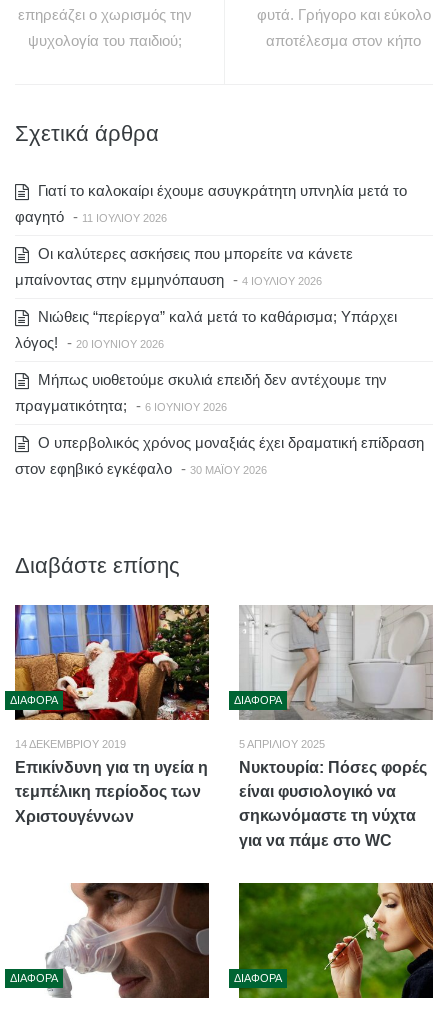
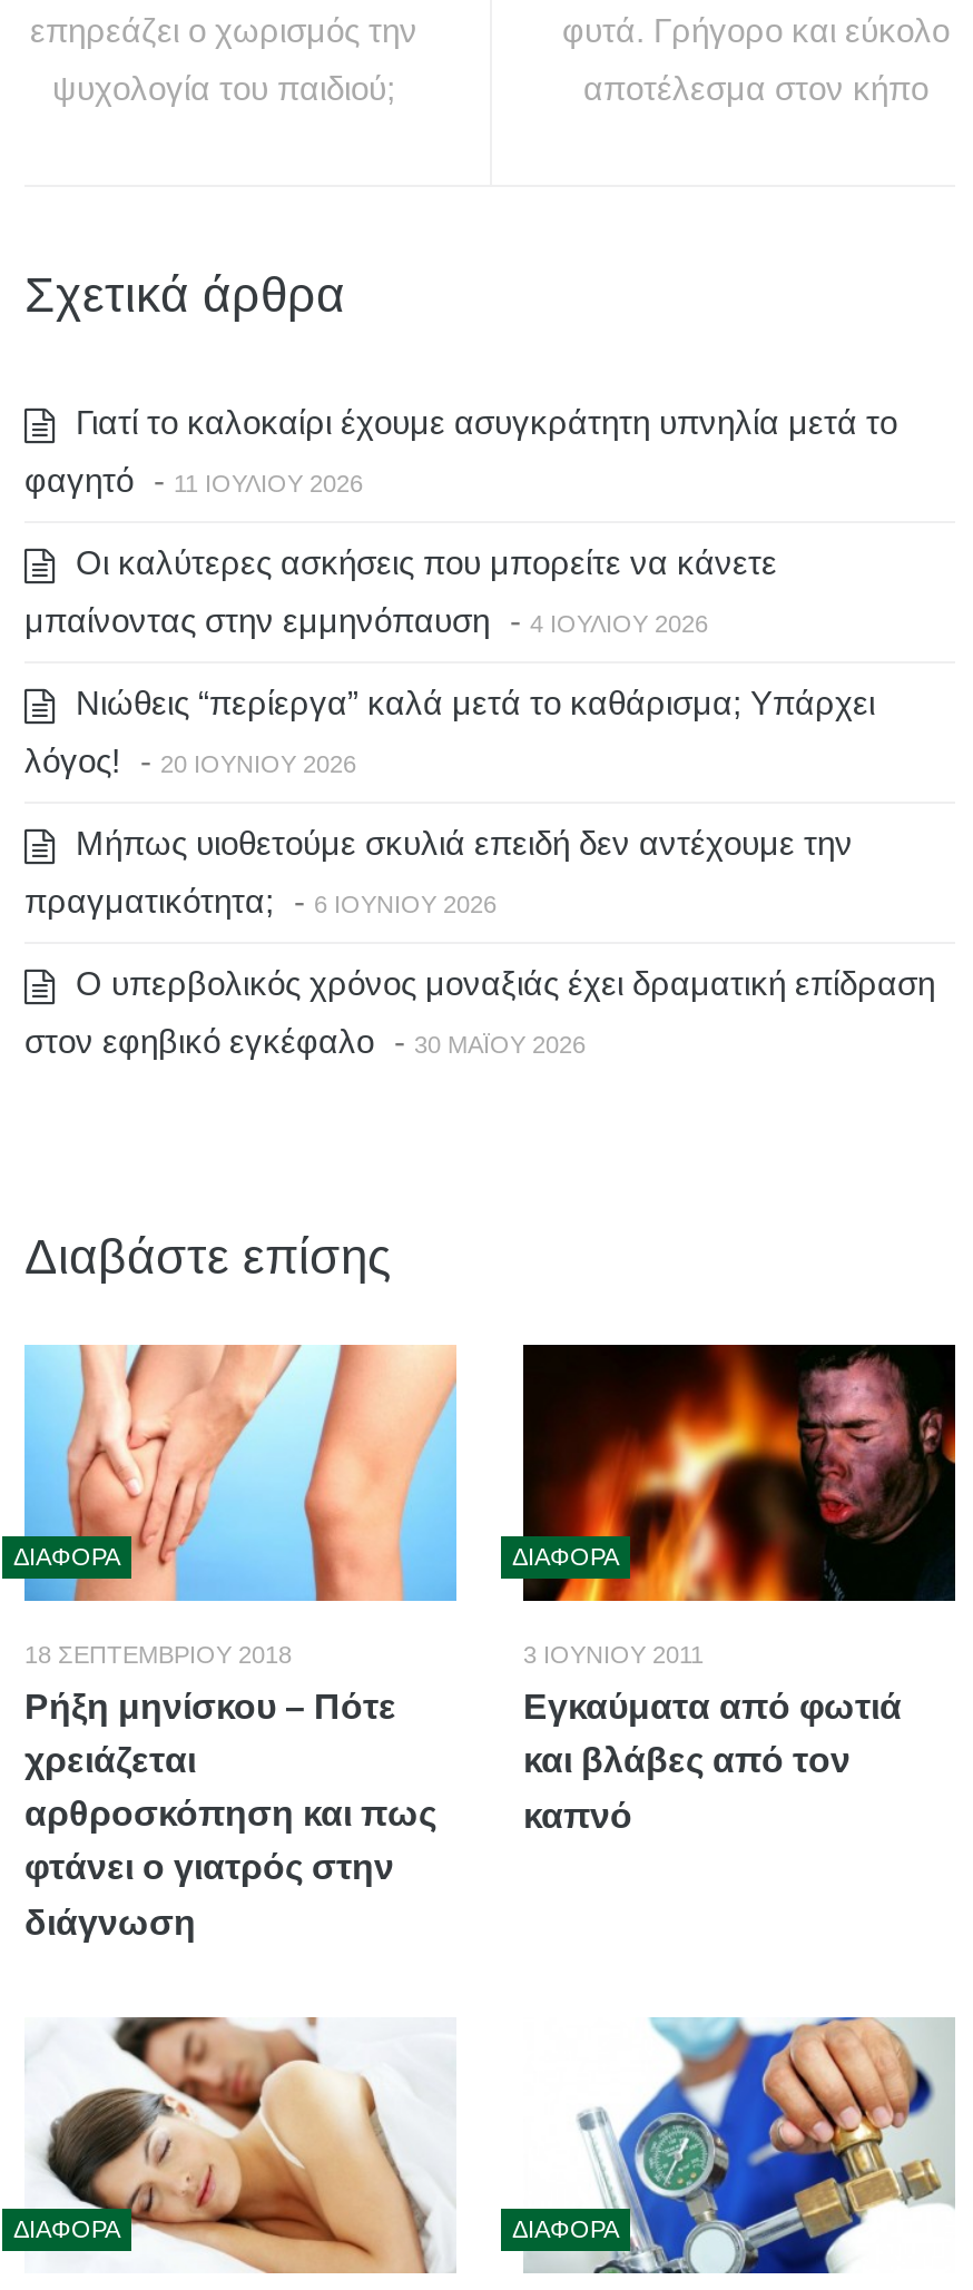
- [image]
- 14 ΔΕΚΕΜΒΡΊΟΥ 2019
+ [image]
+ 18 ΣΕΠΤΕΜΒΡΊΟΥ 2018

- [image]
- 5 ΑΠΡΙΛΊΟΥ 2025
+ [image]
+ 3 ΙΟΥΝΊΟΥ 2011

- Επικίνδυνη για τη υγεία η
- τεμπέλικη περίοδος των
+ Ρήξη μηνίσκου – Πότε
+ χρειάζεται
+ αρθροσκόπηση και πως
+ φτάνει ο γιατρός στην

- Νυκτουρία: Πόσες φορές
- είναι φυσιολογικό να
- σηκωνόμαστε τη νύχτα
+ Εγκαύματα από φωτιά
+ και βλάβες από τον

- Χριστουγέννων
+ διάγνωση

- για να πάμε στο WC
+ καπνό

- [image]
+ [image]

- [image]
+ [image]
